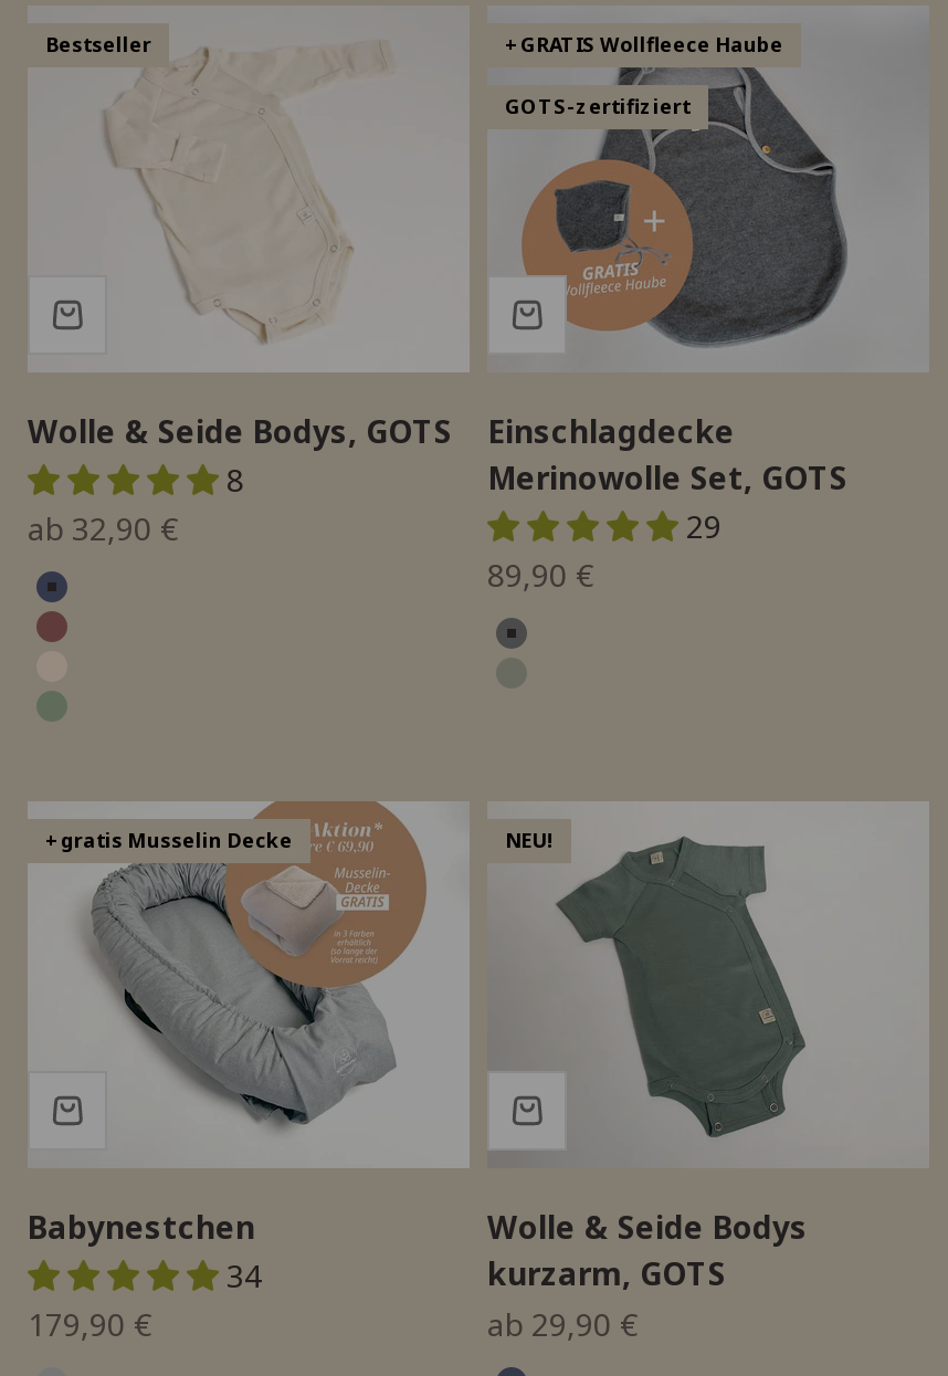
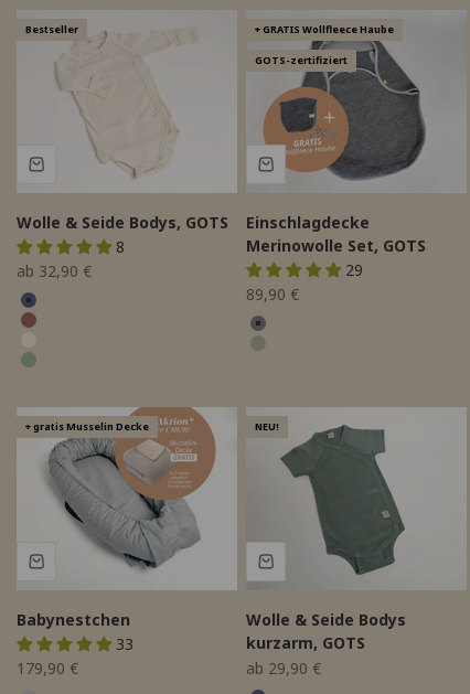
- 34
+ 33
